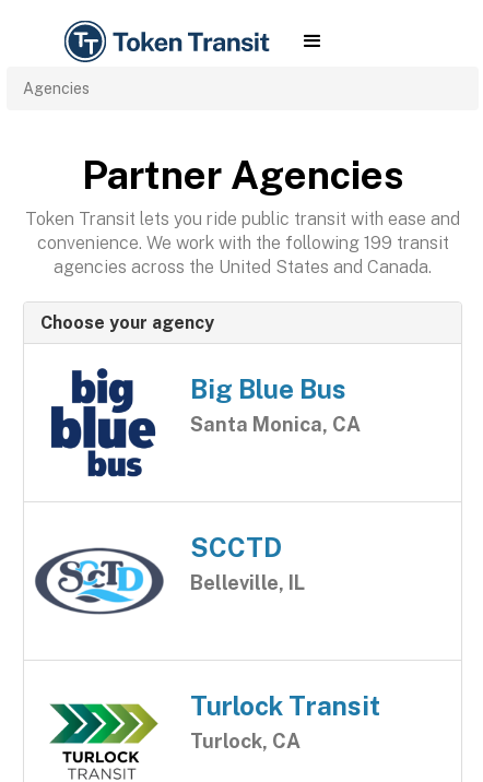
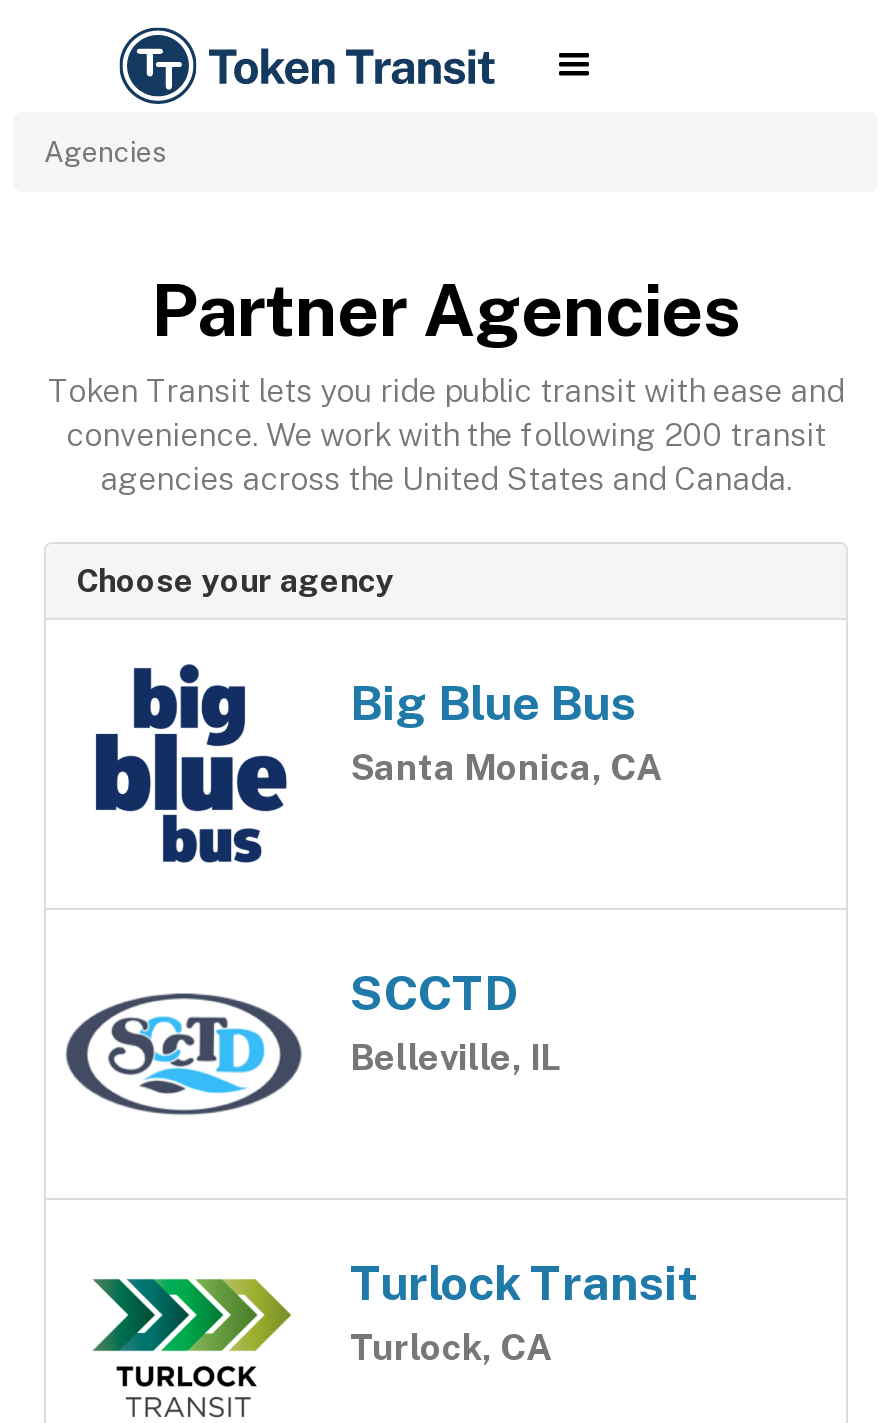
- convenience. We work with the following 199 transit
+ convenience. We work with the following 200 transit
